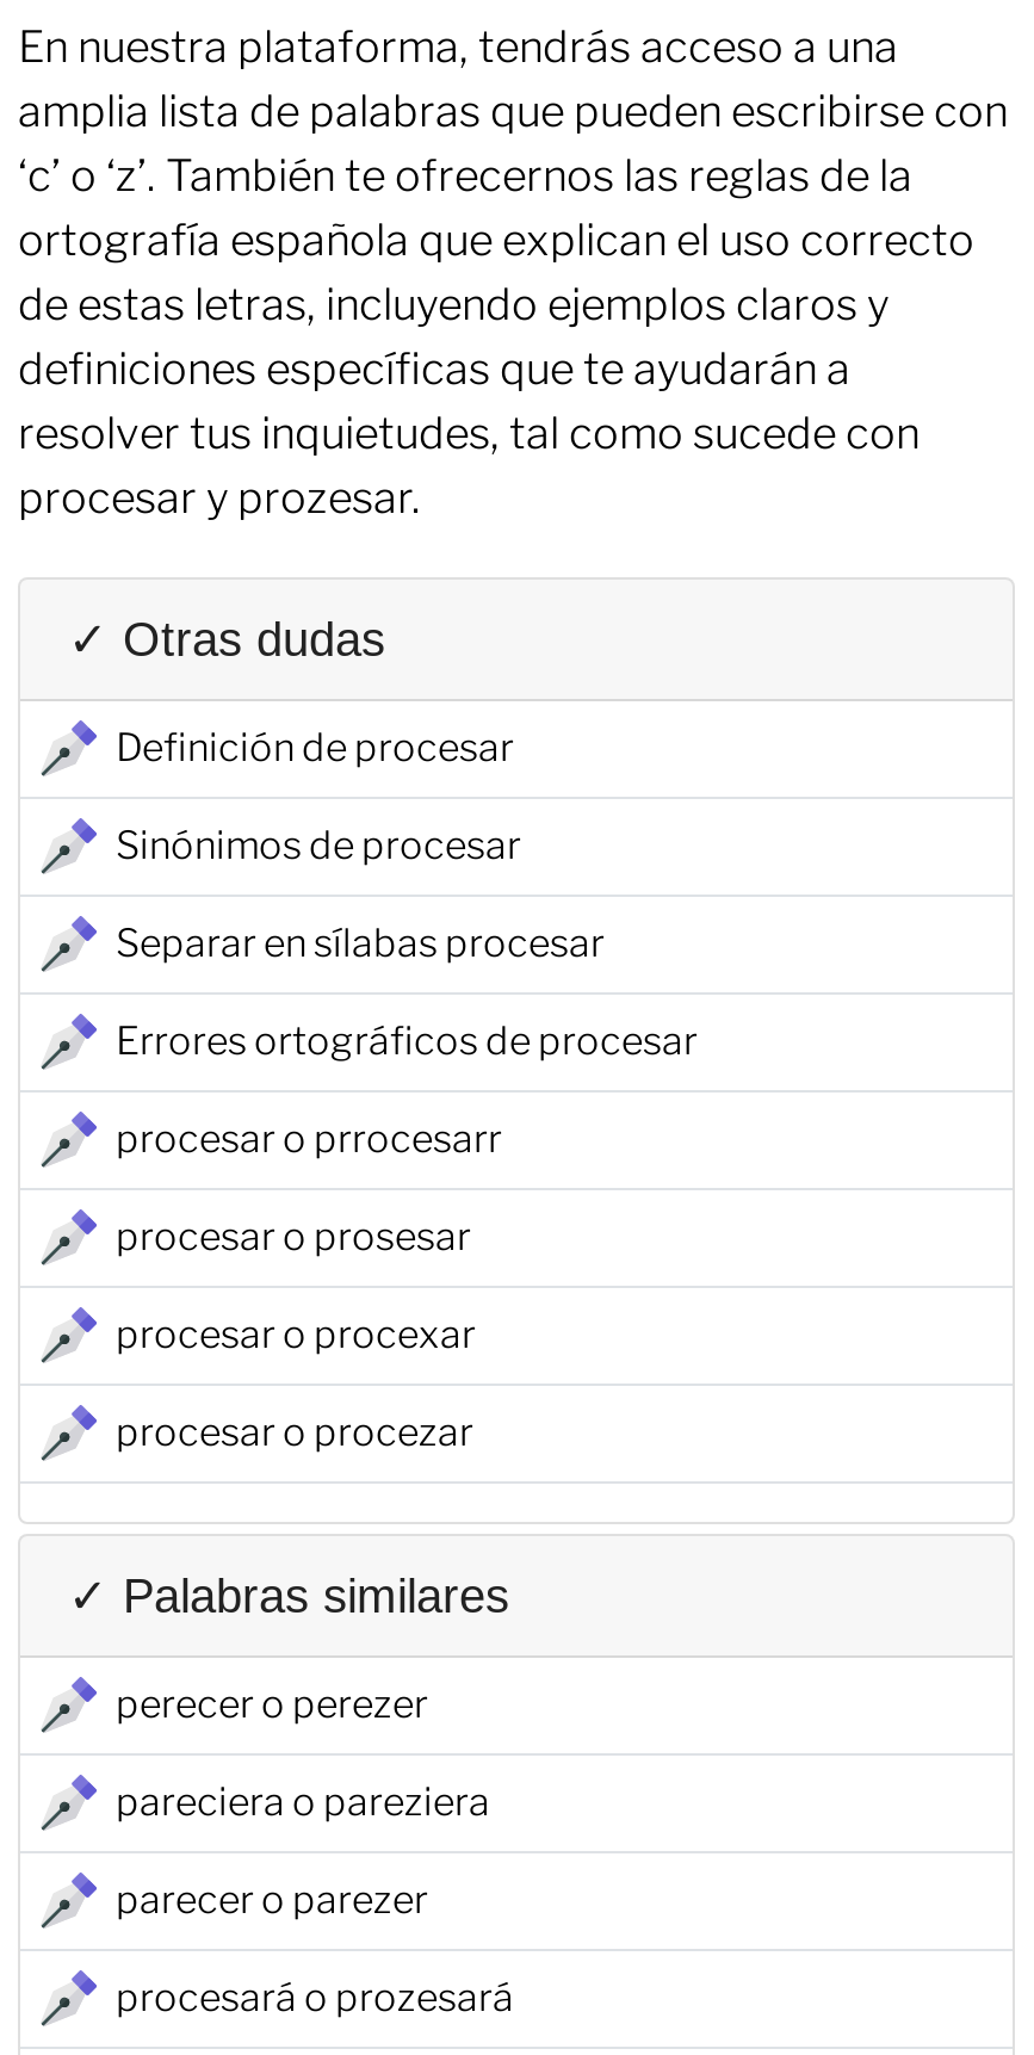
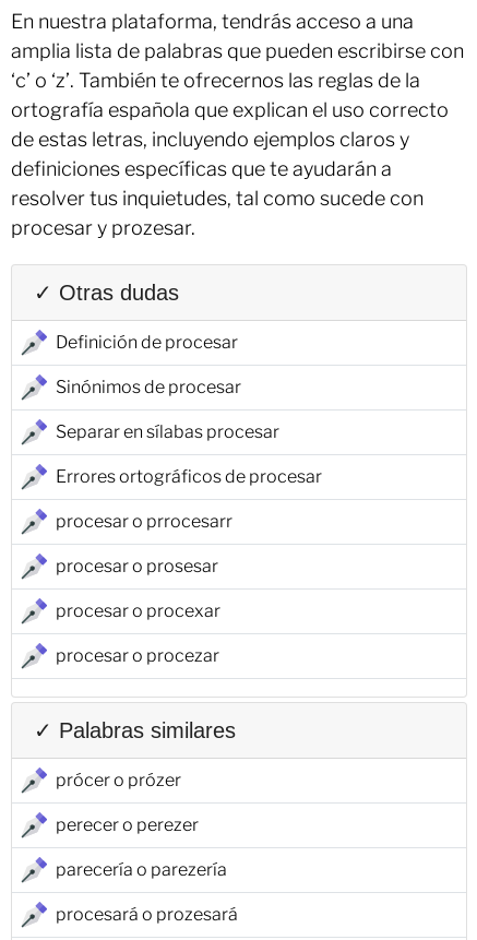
+ prócer o prózer

moved down: perecer o perezer

- pareciera o pareziera
- parecer o parezer
+ parecería o parezería
